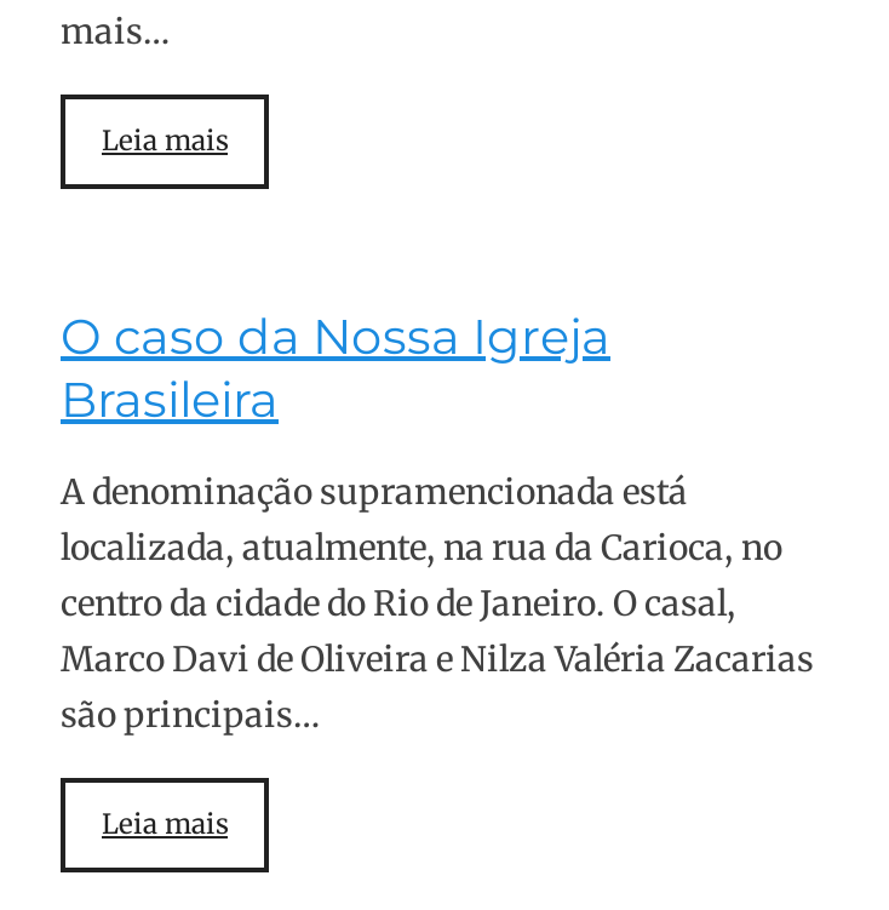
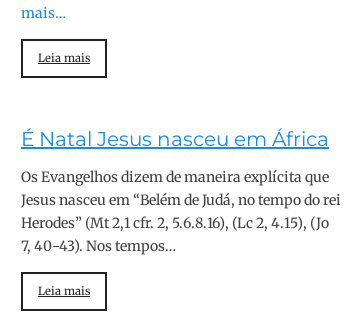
- O caso da Nossa Igreja
- Brasileira
+ É Natal Jesus nasceu em África

- A denominação supramencionada está
- localizada, atualmente, na rua da Carioca, no
- centro da cidade do Rio de Janeiro. O casal,
- Marco Davi de Oliveira e Nilza Valéria Zacarias
- são principais…
+ Os Evangelhos dizem de maneira explícita que
+ Jesus nasceu em “Belém de Judá, no tempo do rei
+ Herodes” (Mt 2,1 cfr. 2, 5.6.8.16), (Lc 2, 4.15), (Jo
+ 7, 40-43). Nos tempos…
